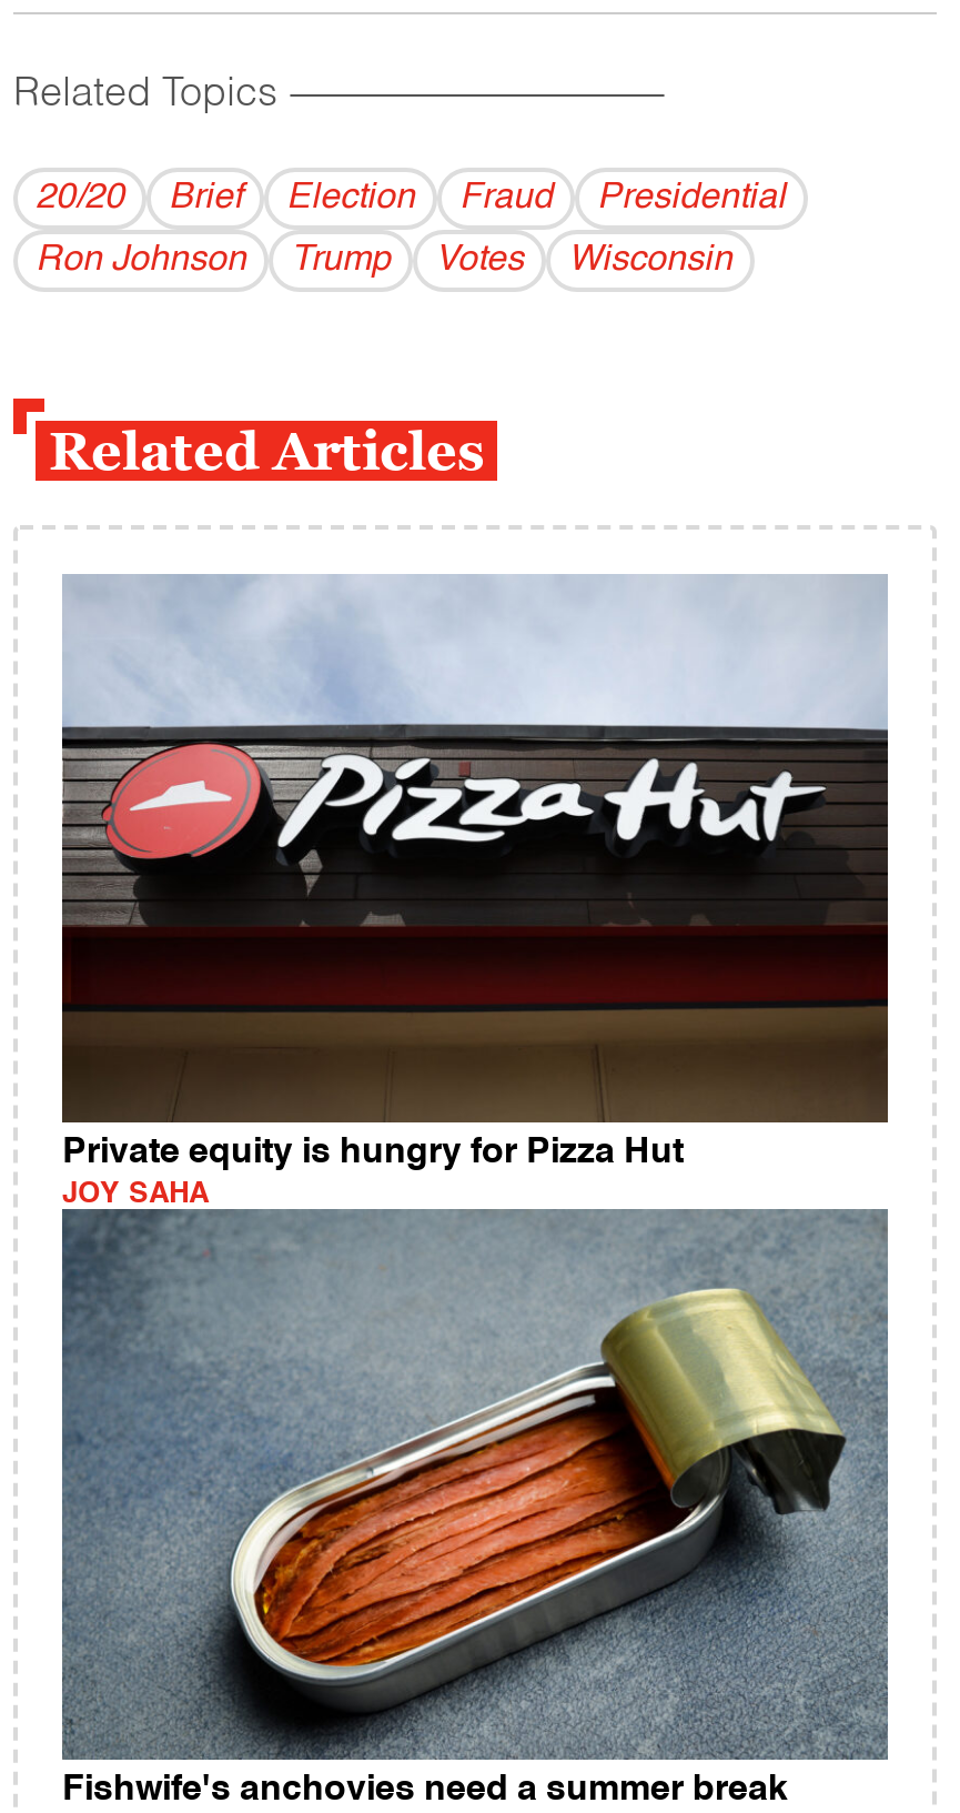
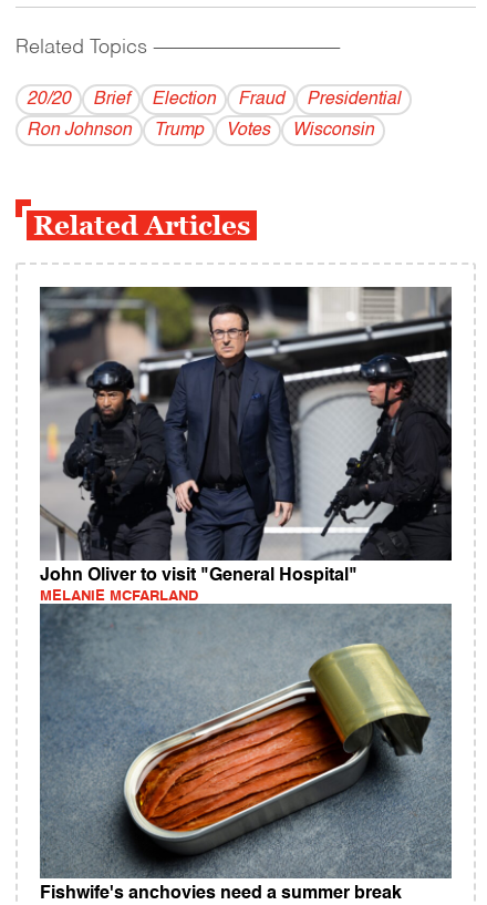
- [image]
- Private equity is hungry for Pizza Hut
- JOY SAHA
+ [image]
+ John Oliver to visit "General Hospital"
+ MELANIE MCFARLAND
